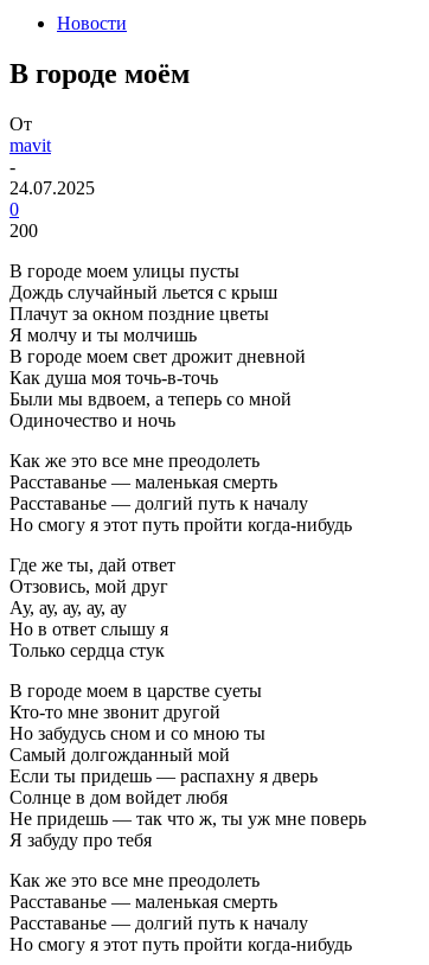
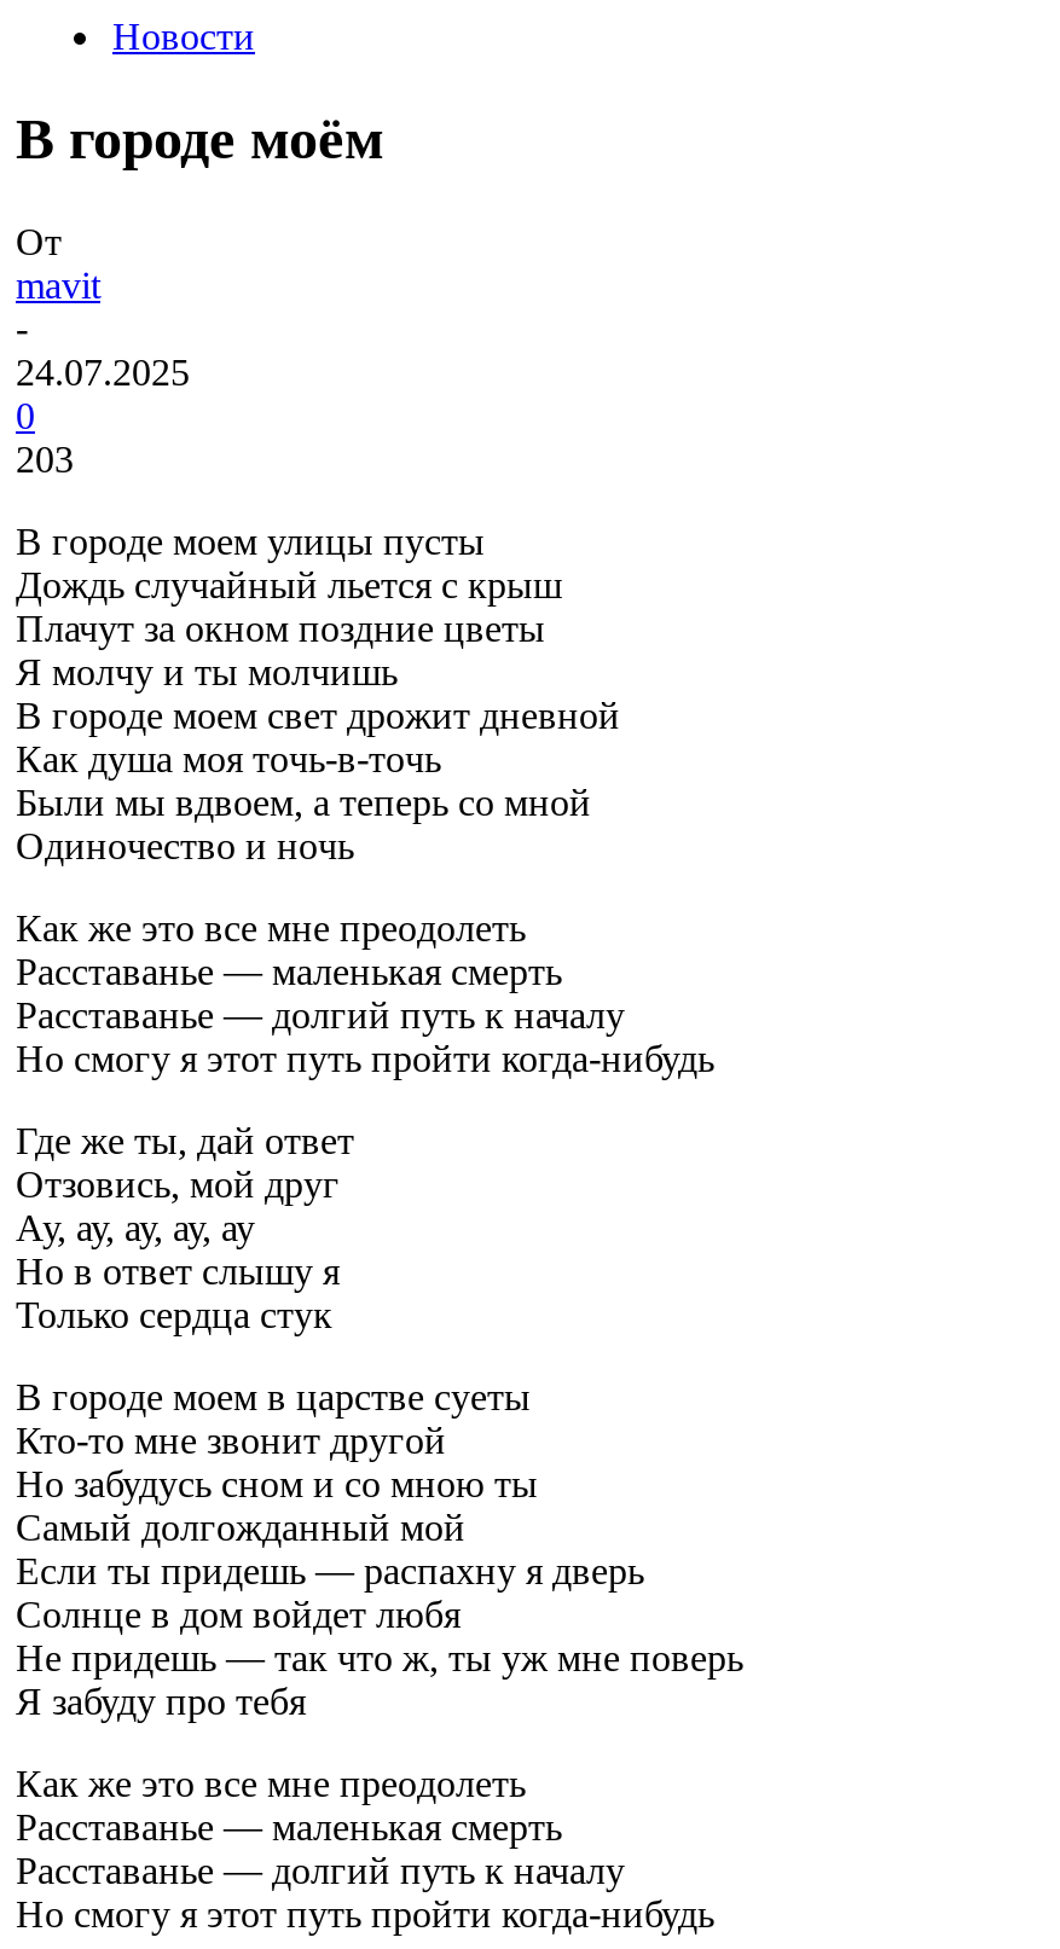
- 200
+ 203
